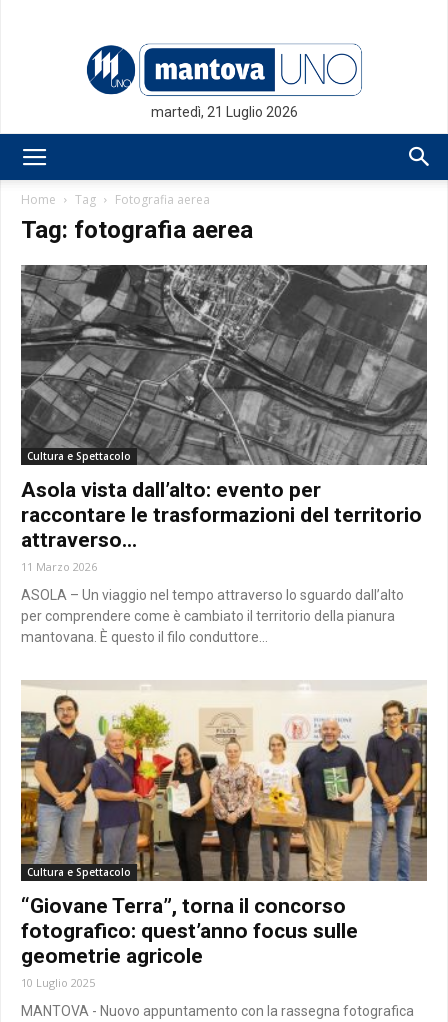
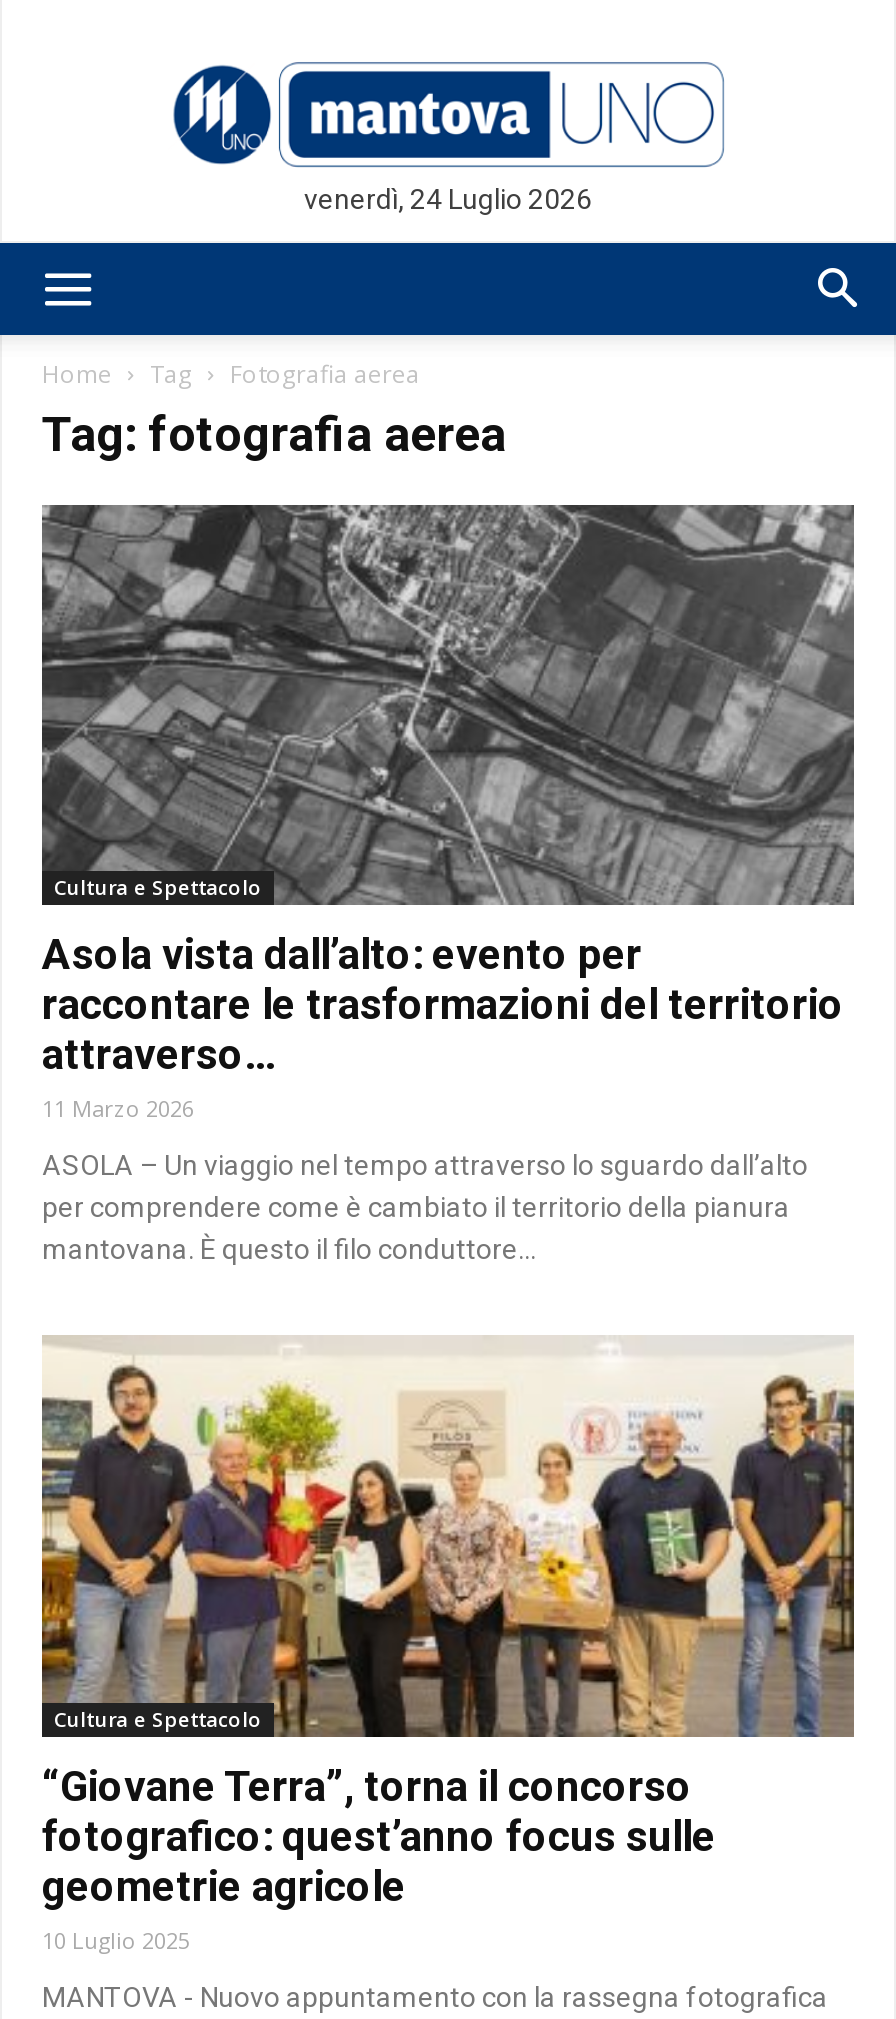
- martedì, 21 Luglio 2026
+ venerdì, 24 Luglio 2026
